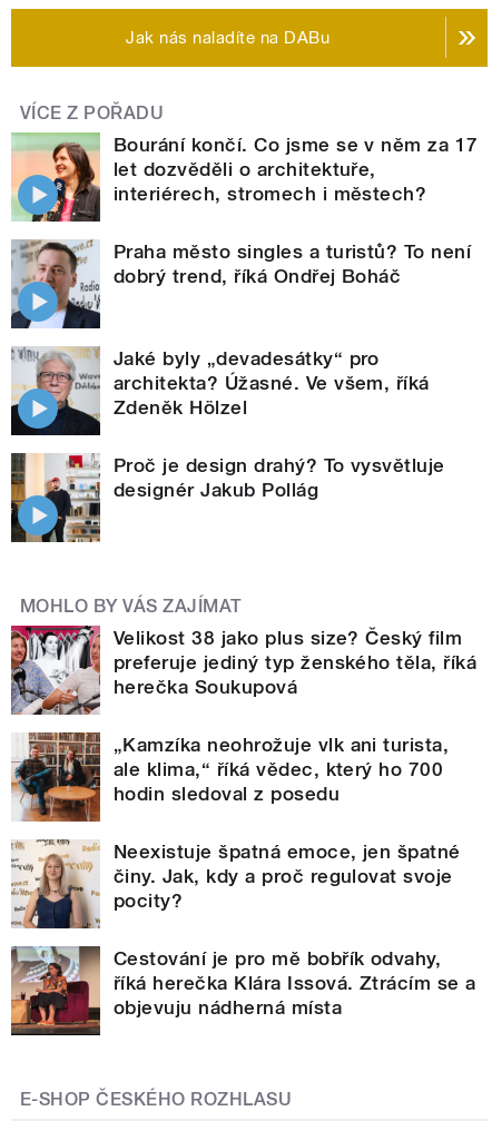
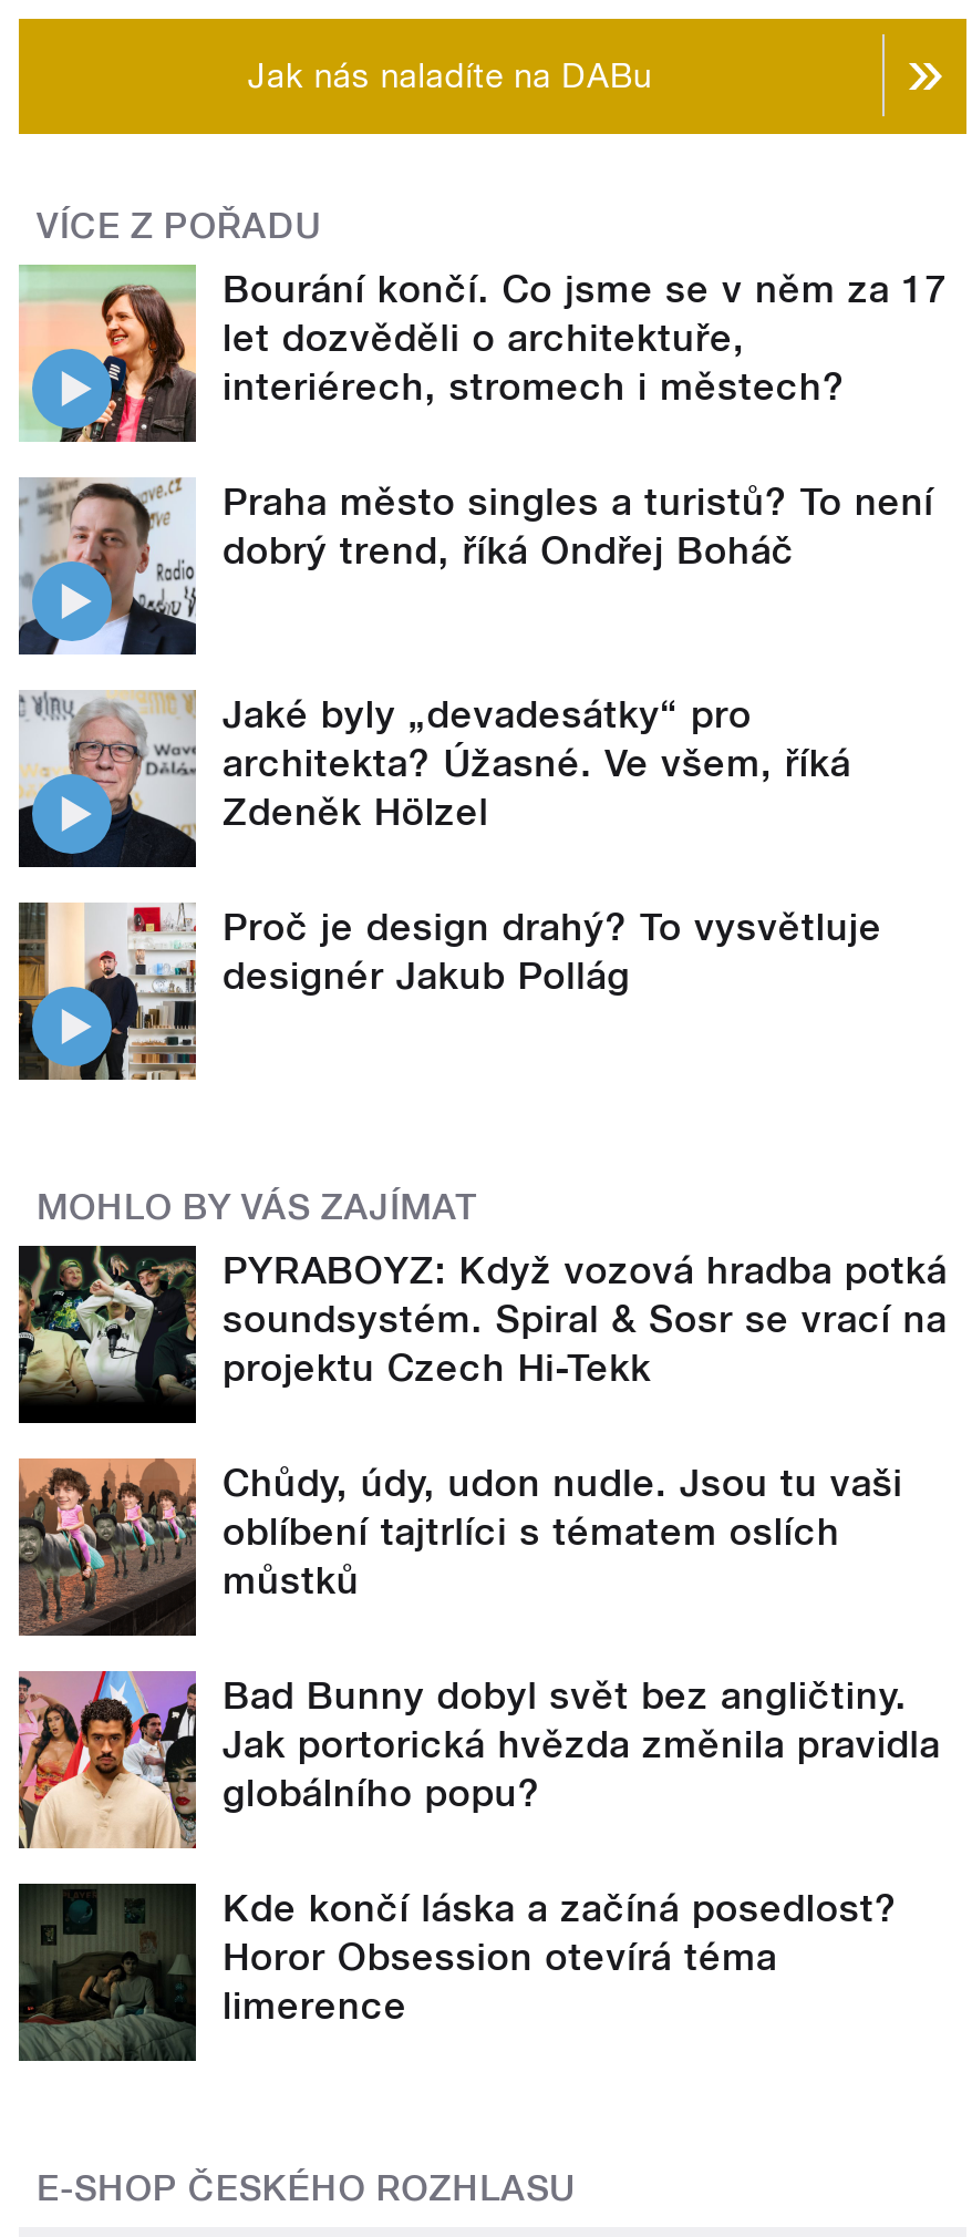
- [image]
- Velikost 38 jako plus size? Český film
- preferuje jediný typ ženského těla, říká
- herečka Soukupová
+ [image]
+ PYRABOYZ: Když vozová hradba potká
+ soundsystém. Spiral & Sosr se vrací na
+ projektu Czech Hi-Tekk

- [image]
- „Kamzíka neohrožuje vlk ani turista,
- ale klima,“ říká vědec, který ho 700
- hodin sledoval z posedu
+ [image]
+ Chůdy, údy, udon nudle. Jsou tu vaši
+ oblíbení tajtrlíci s tématem oslích
+ můstků

- [image]
- Neexistuje špatná emoce, jen špatné
- činy. Jak, kdy a proč regulovat svoje
- pocity?
+ [image]
+ Bad Bunny dobyl svět bez angličtiny.
+ Jak portorická hvězda změnila pravidla
+ globálního popu?

- [image]
- Cestování je pro mě bobřík odvahy,
- říká herečka Klára Issová. Ztrácím se a
- objevuju nádherná místa
+ [image]
+ Kde končí láska a začíná posedlost?
+ Horor Obsession otevírá téma
+ limerence
